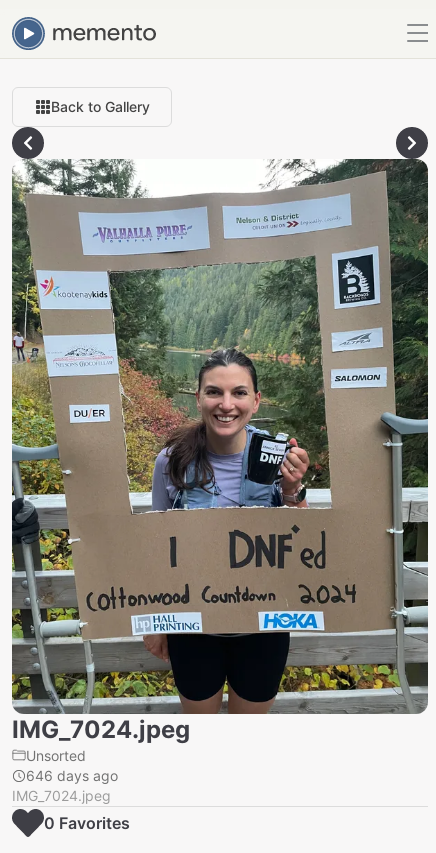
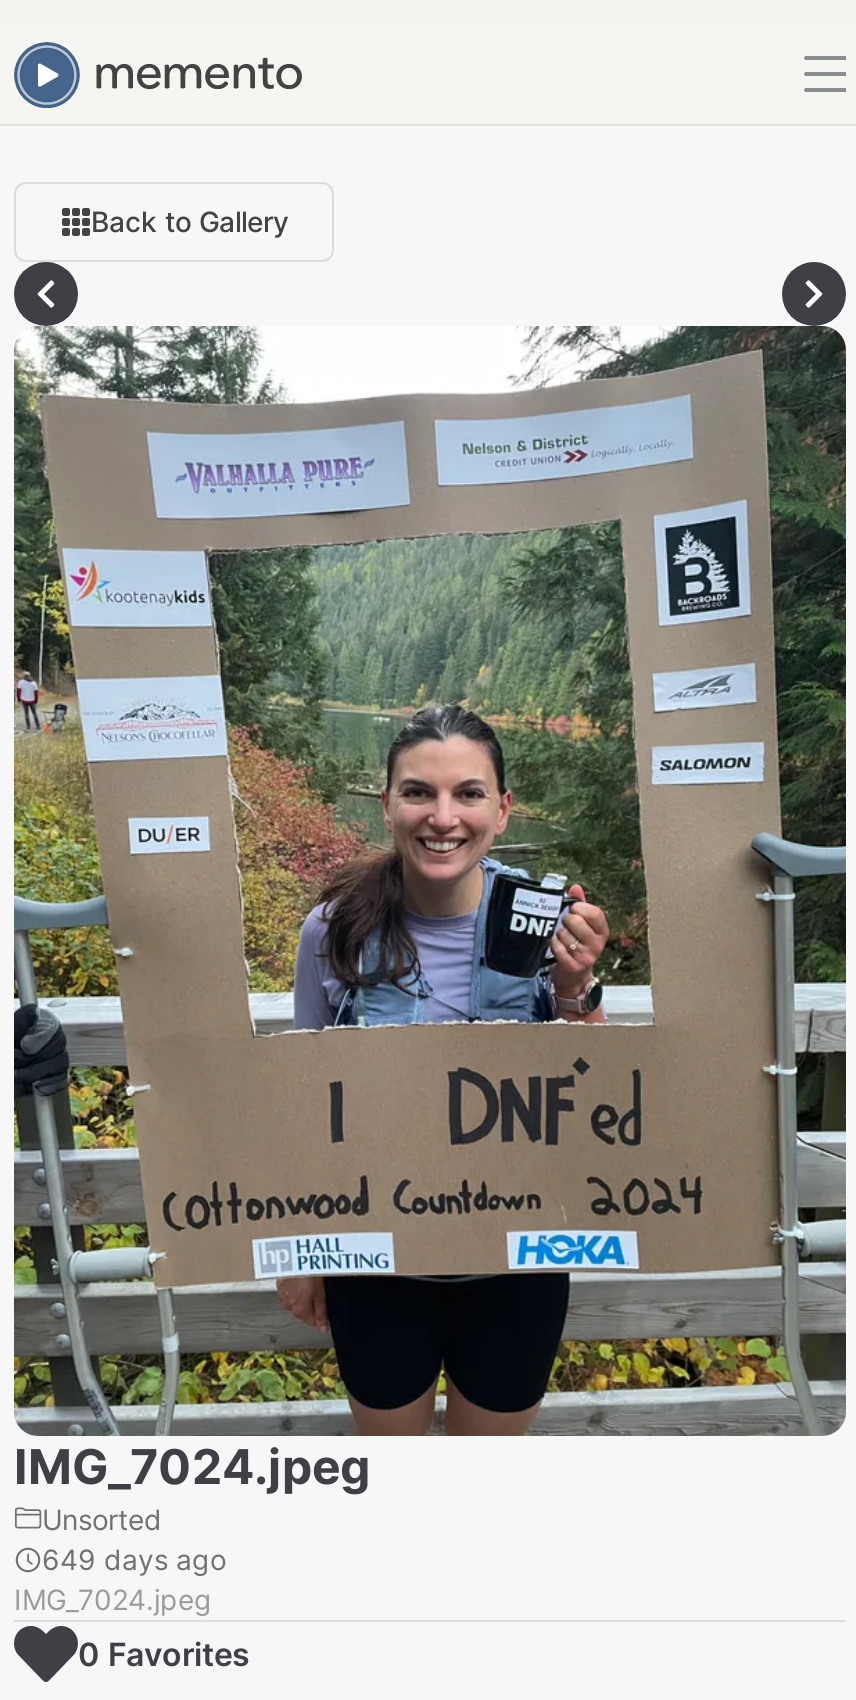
- 646 days ago
+ 649 days ago
